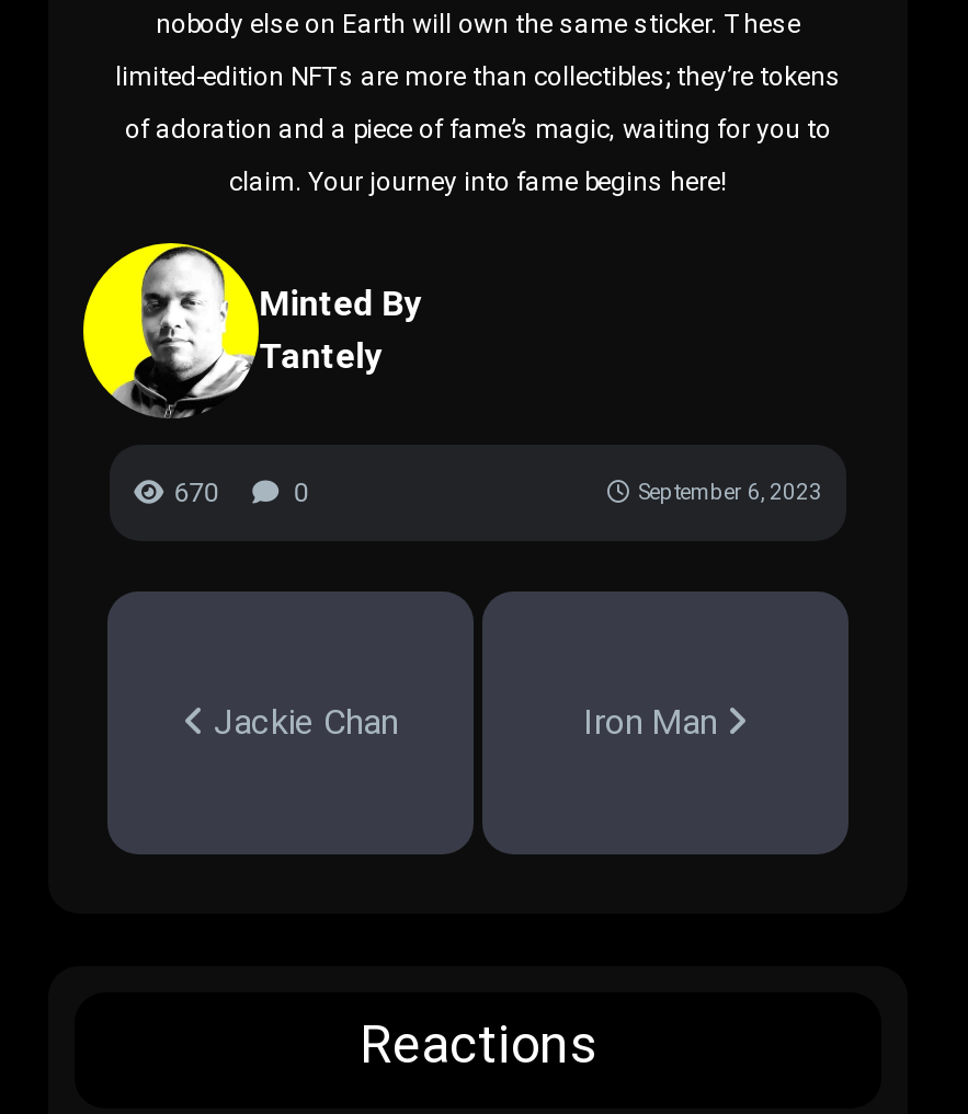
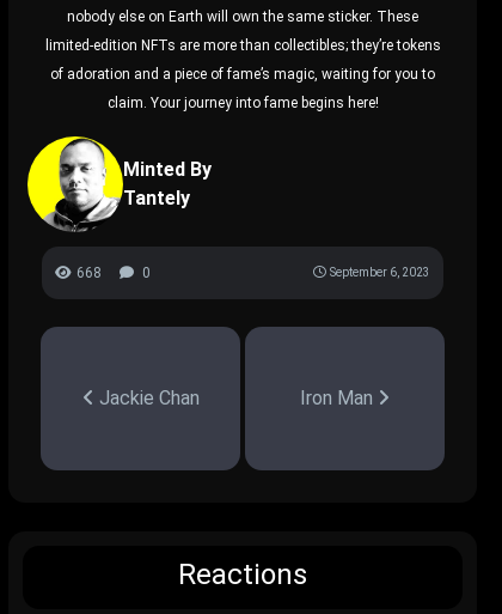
- 670
+ 668
